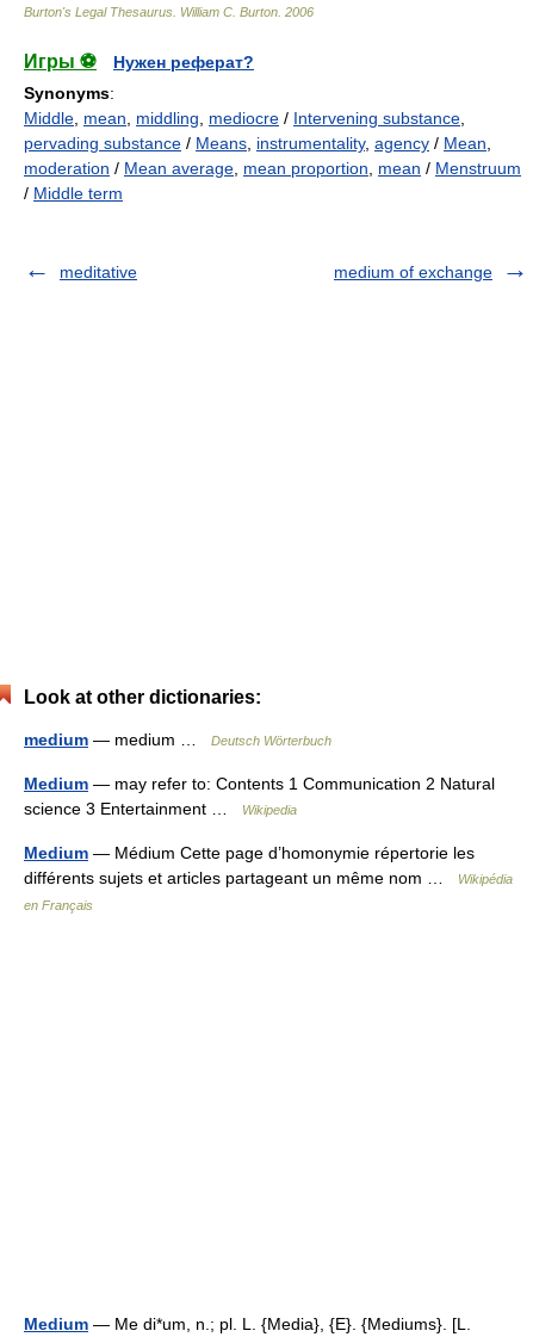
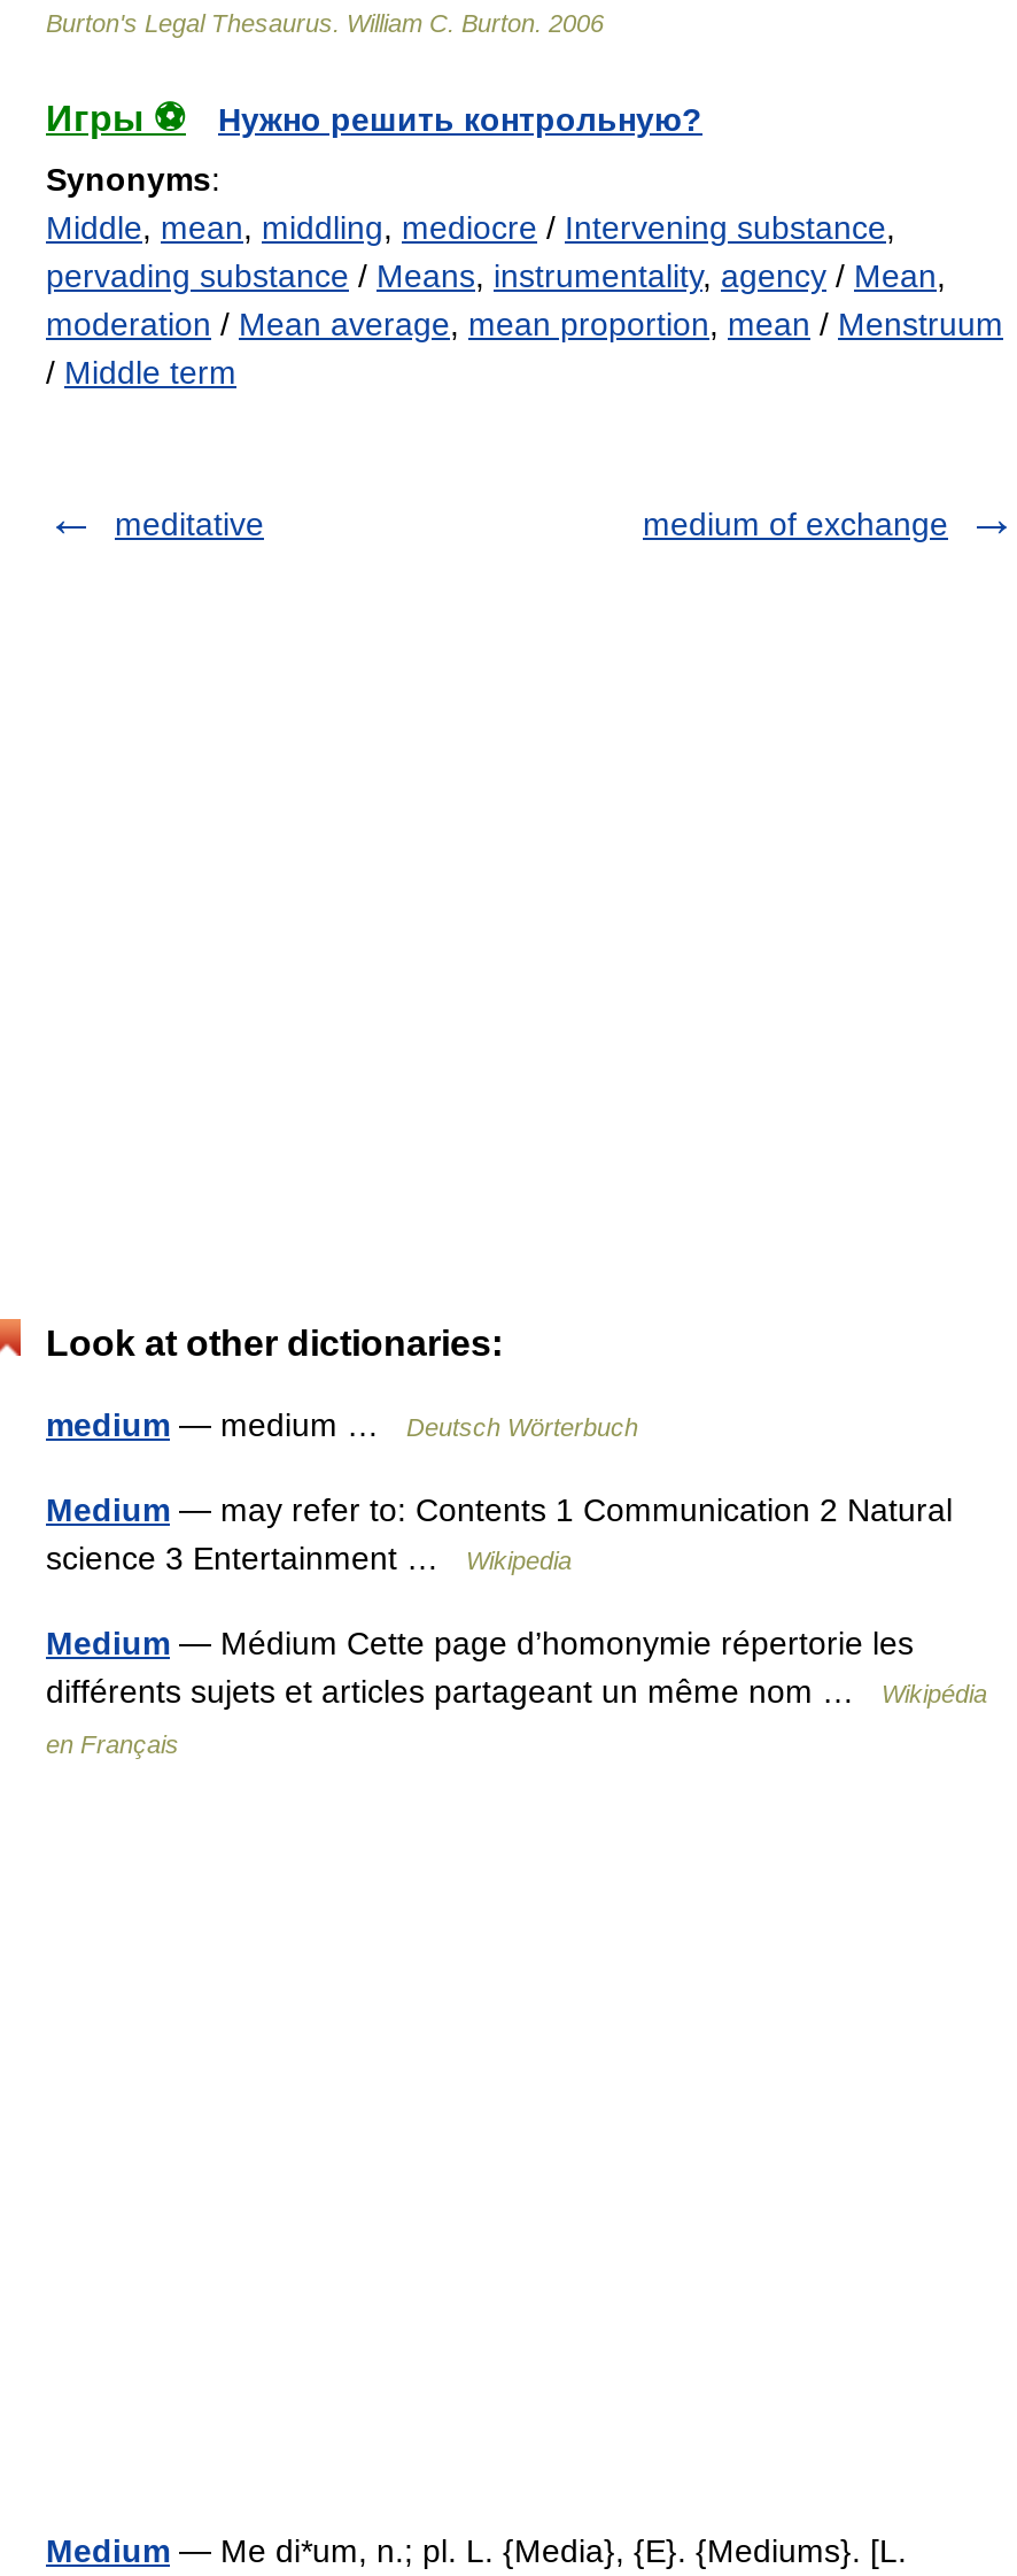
- Нужен реферат?
+ Нужно решить контрольную?
